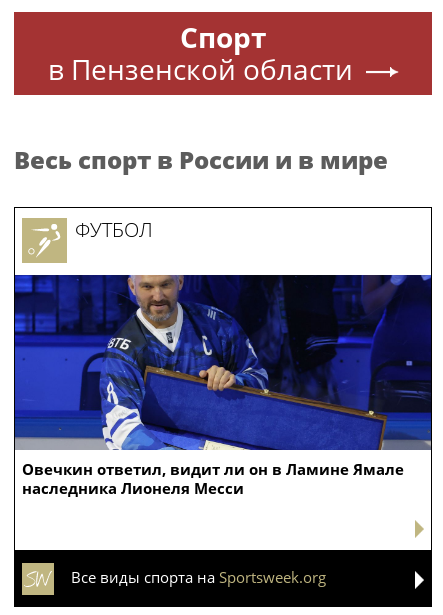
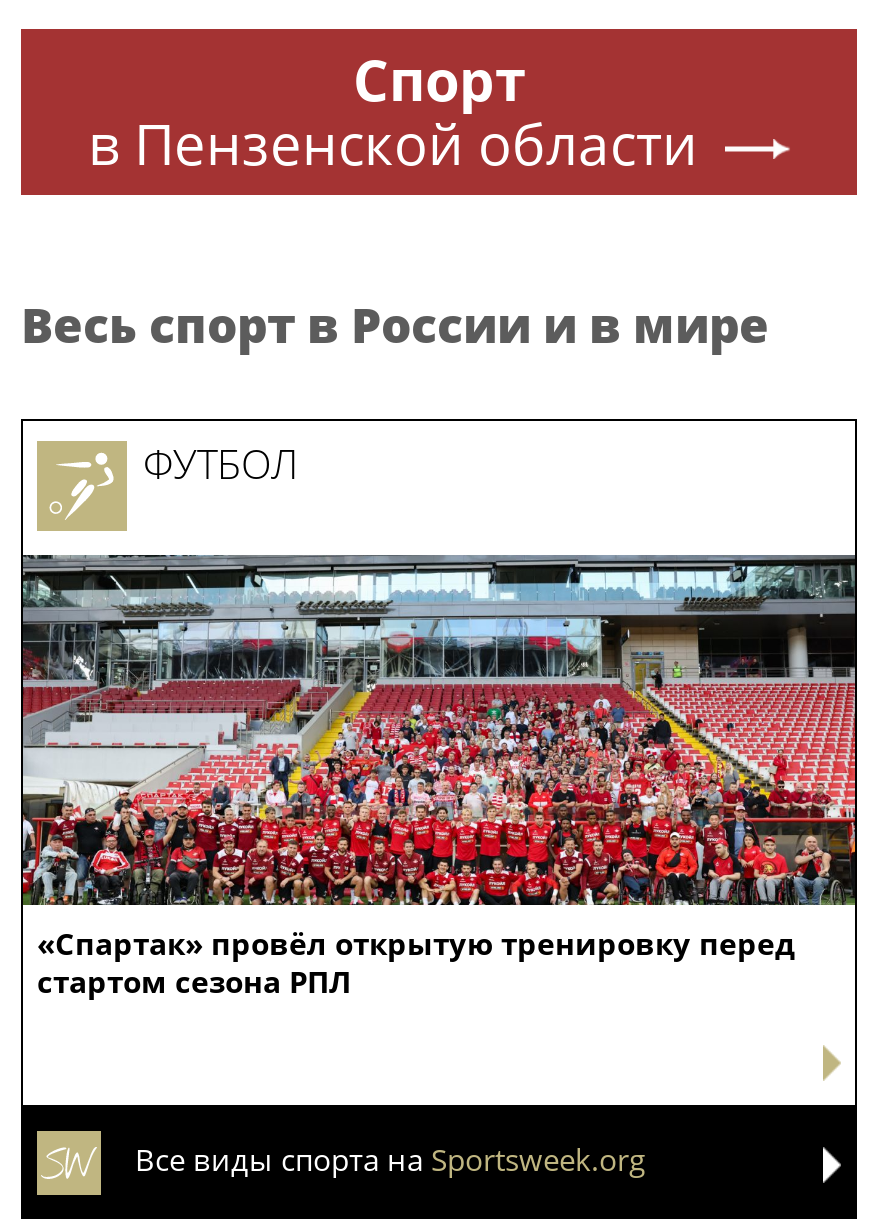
- [image]
- Овечкин ответил, видит ли он в Ламине Ямале
- наследника Лионеля Месси
+ [image]
+ «Спартак» провёл открытую тренировку перед
+ стартом сезона РПЛ
